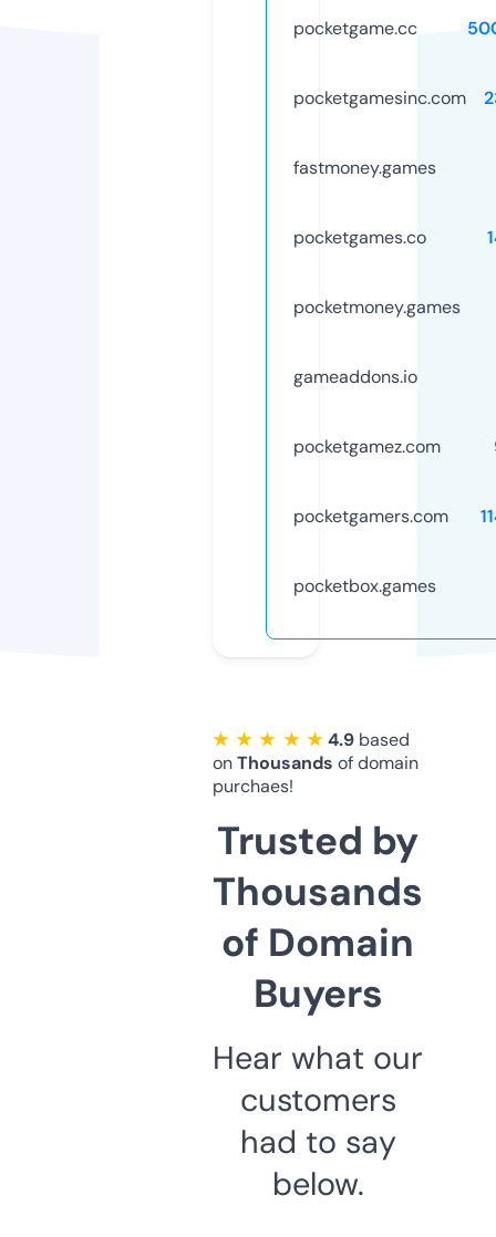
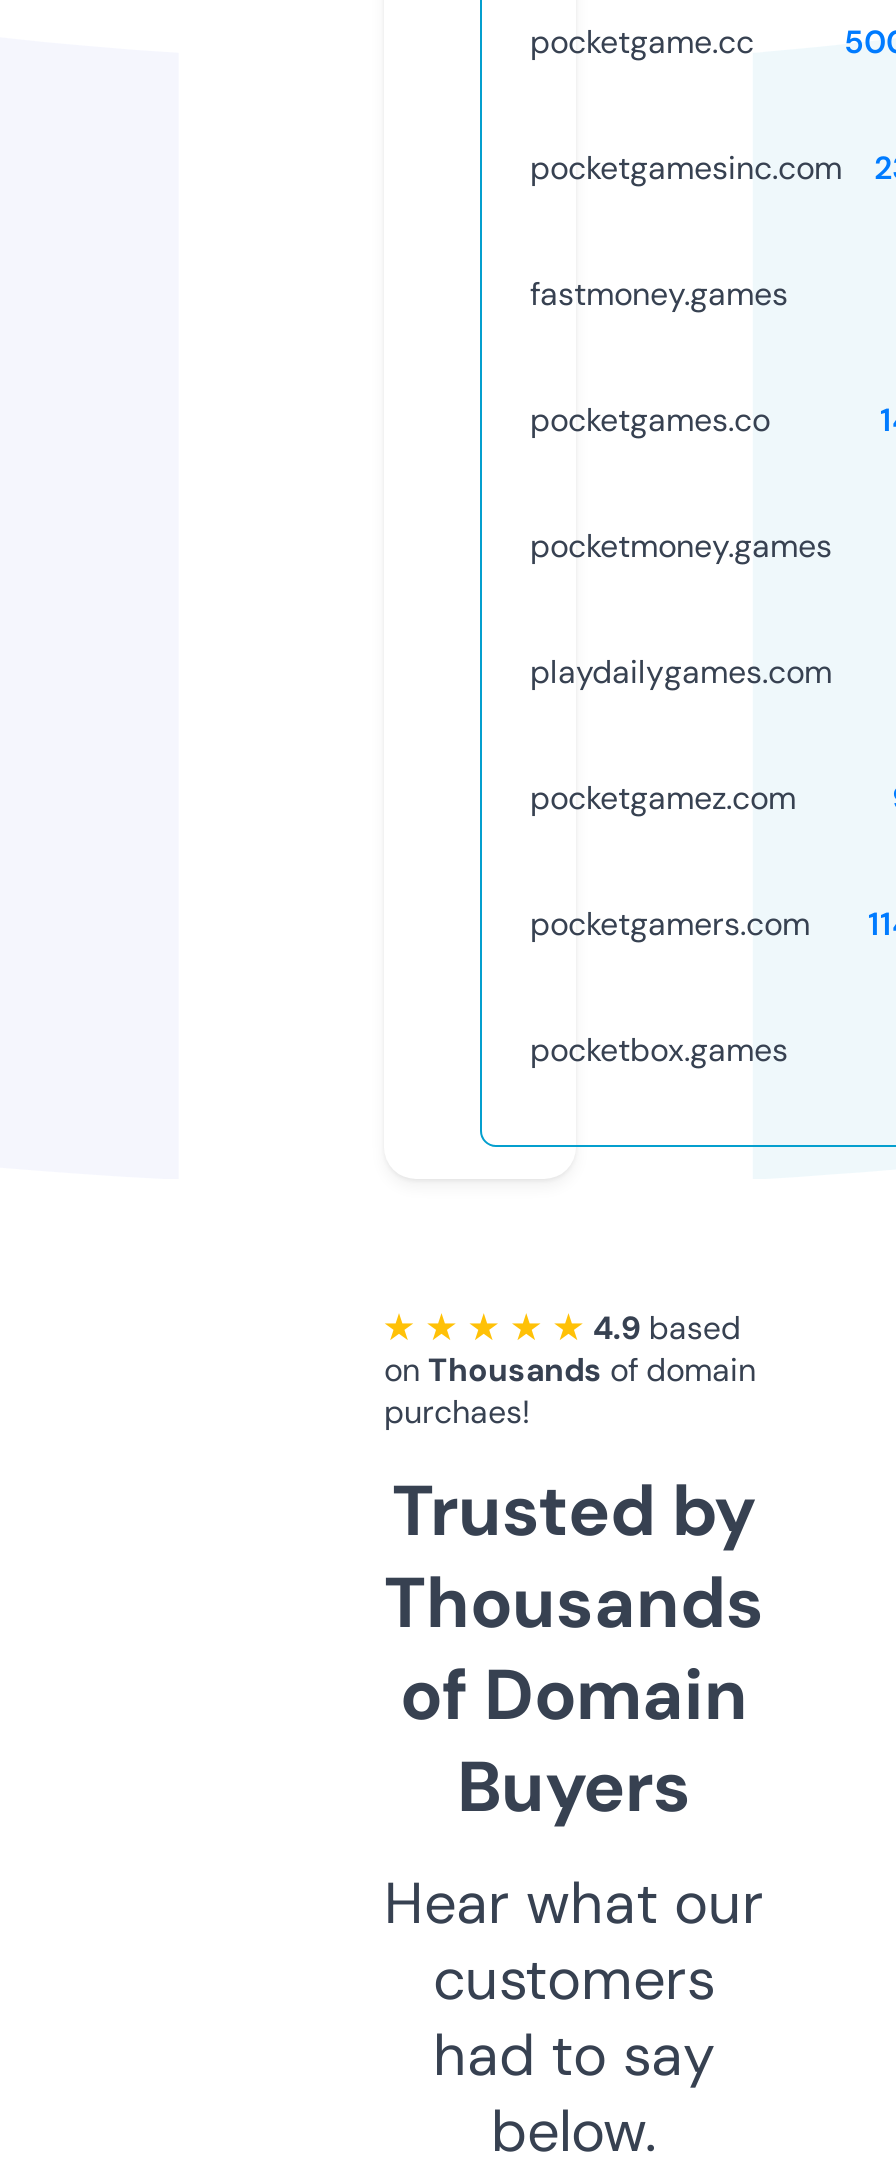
- gameaddons.io
+ playdailygames.com
